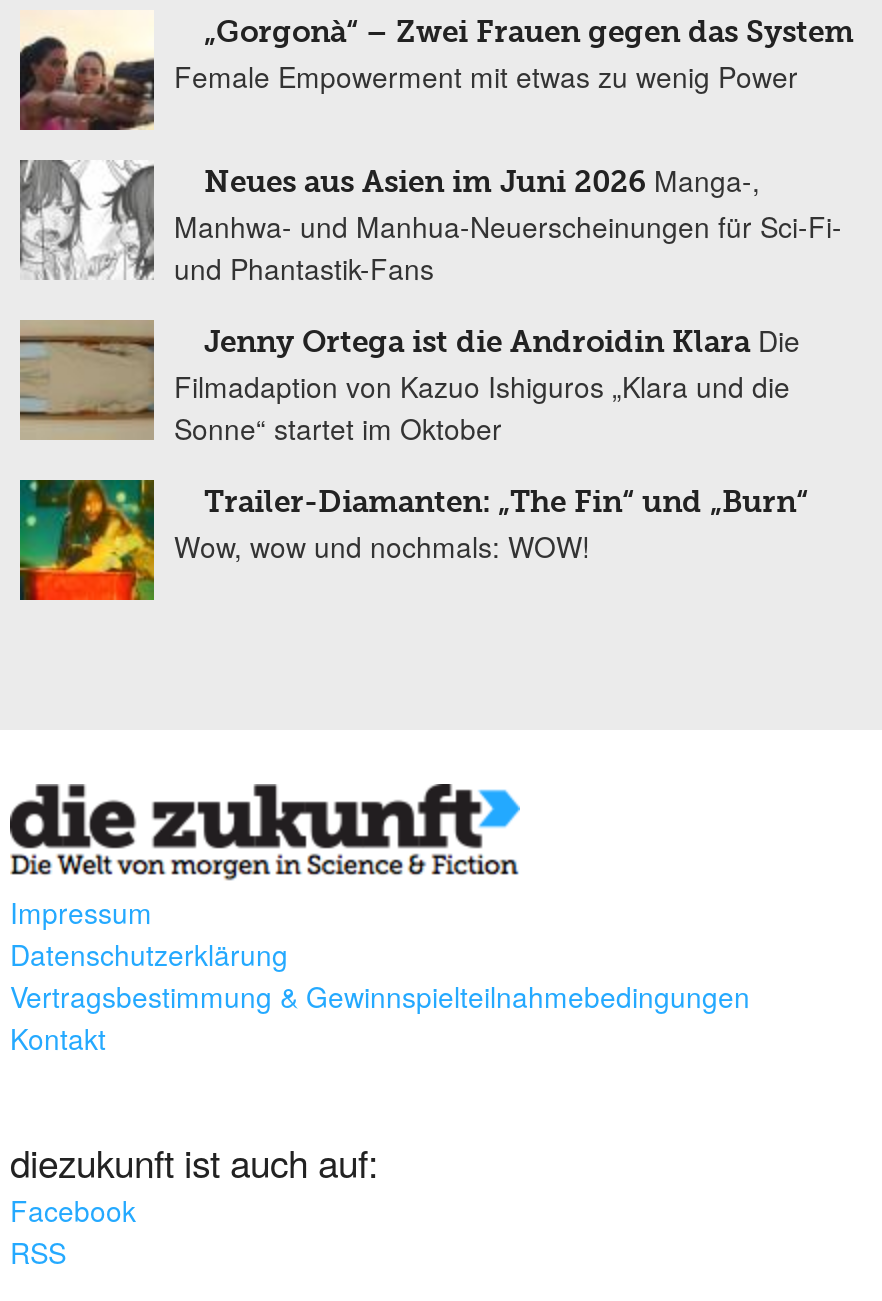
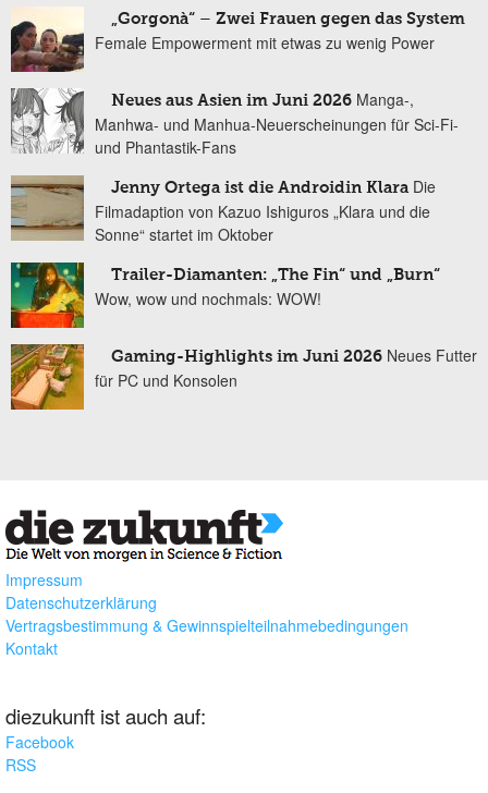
+ [image]
+ Gaming-Highlights im Juni 2026 Neues Futter
+ für PC und Konsolen
